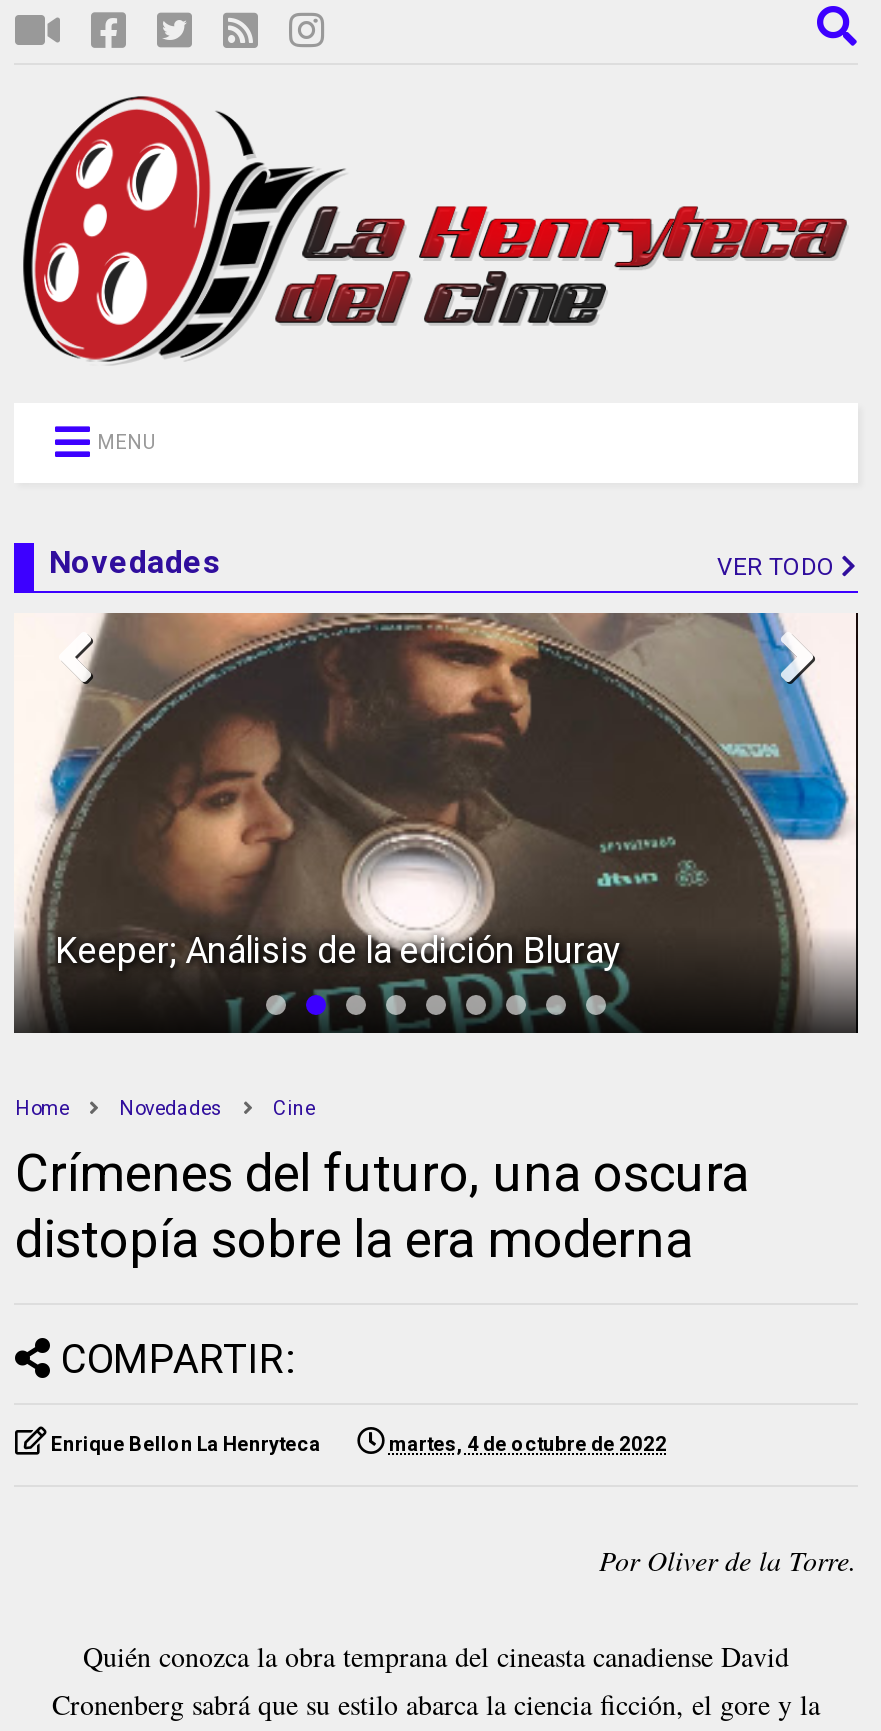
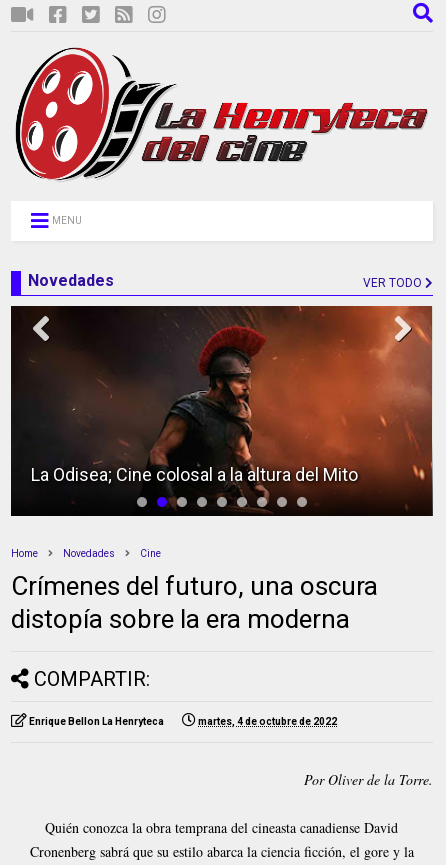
- [image]
- Keeper; Análisis de la edición Bluray
+ [image]
+ La Odisea; Cine colosal a la altura del Mito
